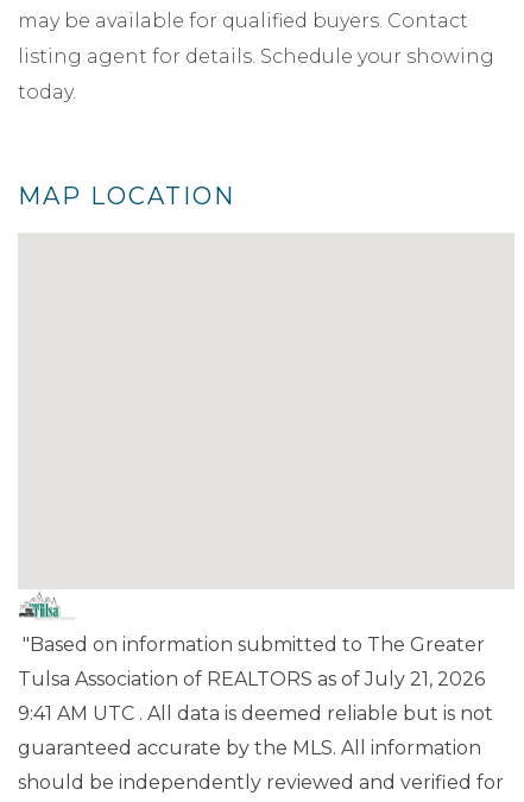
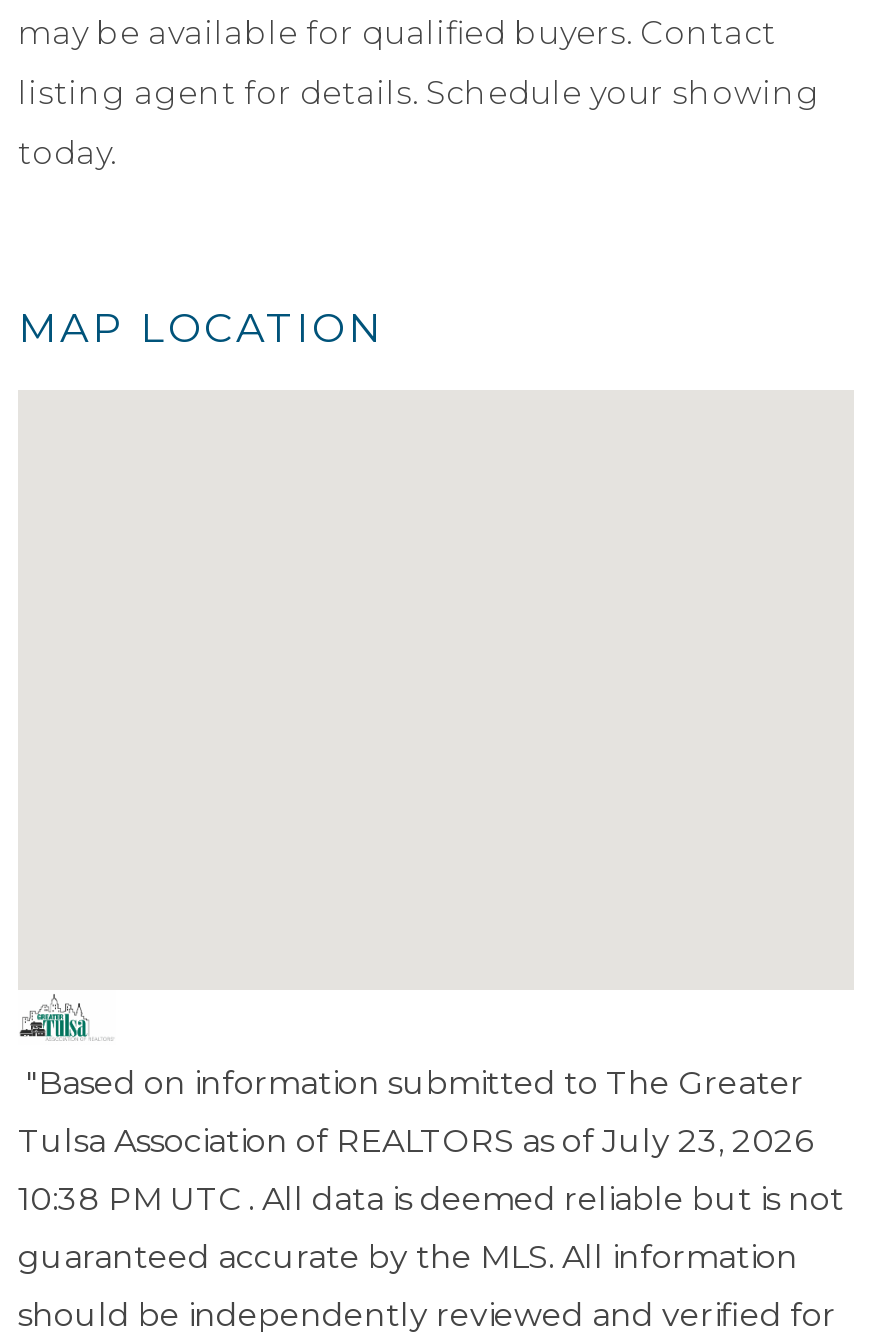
- Tulsa Association of REALTORS as of July 21, 2026
+ Tulsa Association of REALTORS as of July 23, 2026

- 9:41 AM UTC . All data is deemed reliable but is not
+ 10:38 PM UTC . All data is deemed reliable but is not
